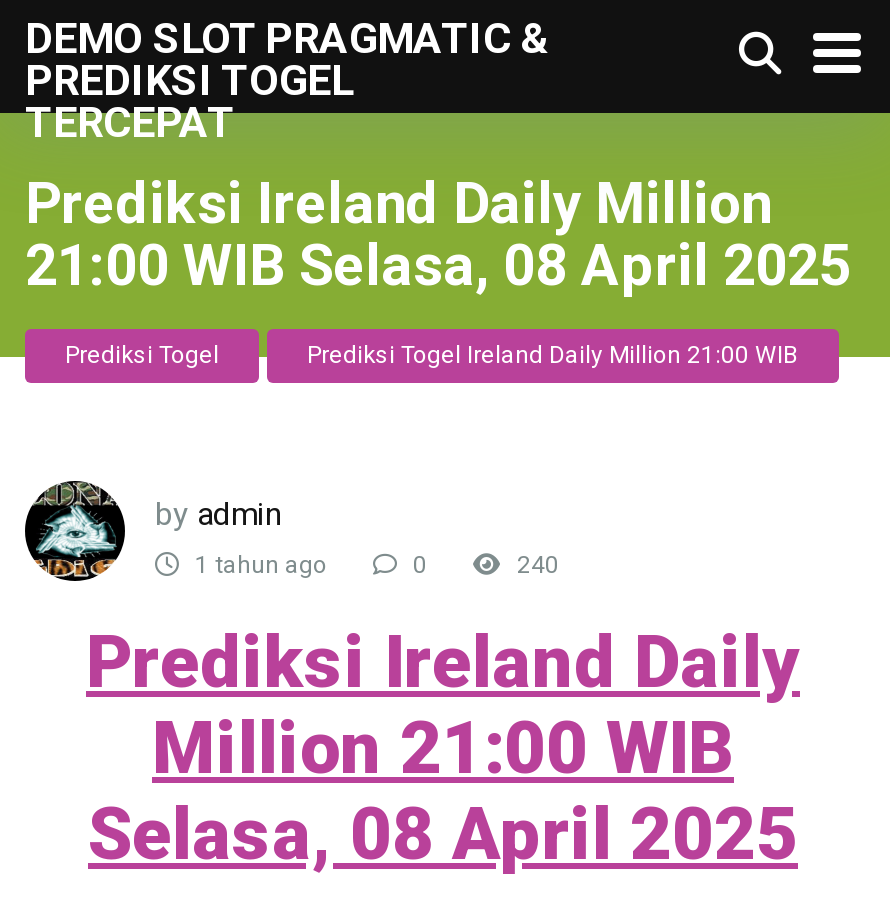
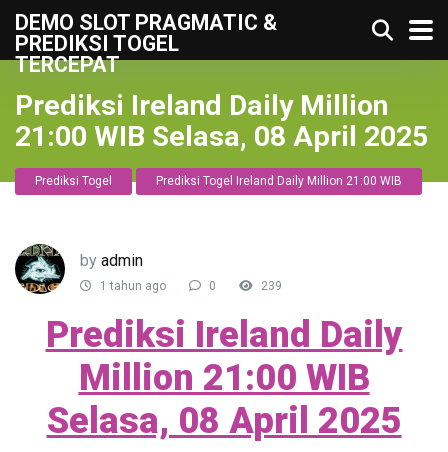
- 240
+ 239
